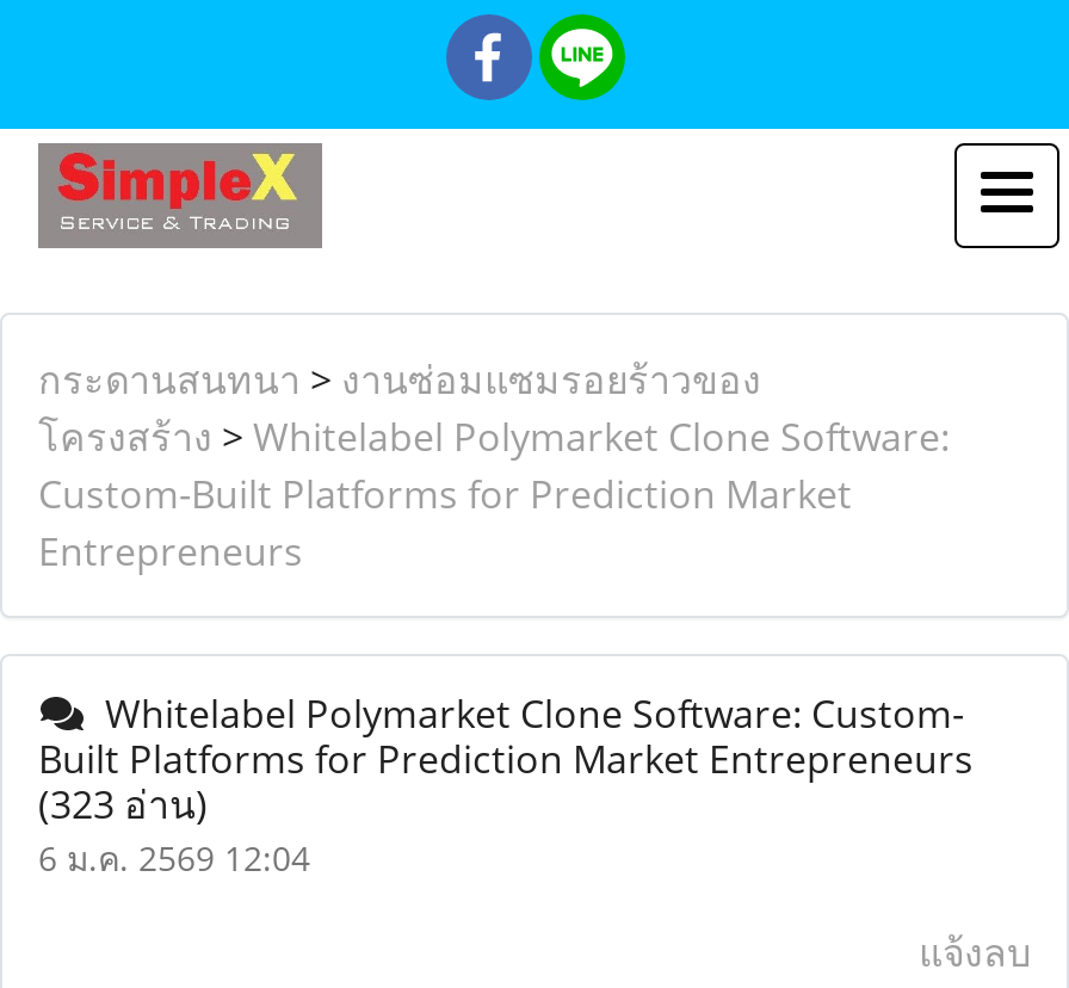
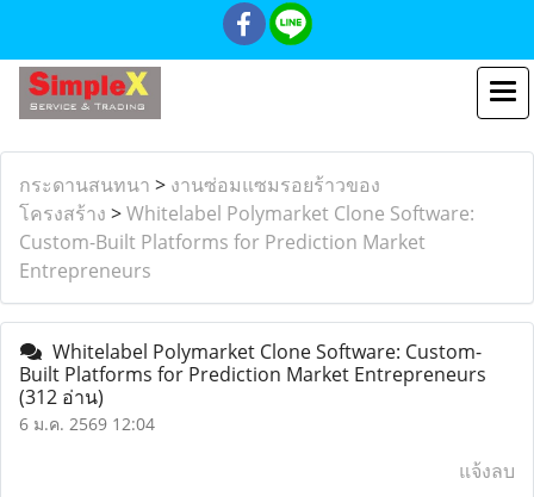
- (323 อ่าน)
+ (312 อ่าน)
